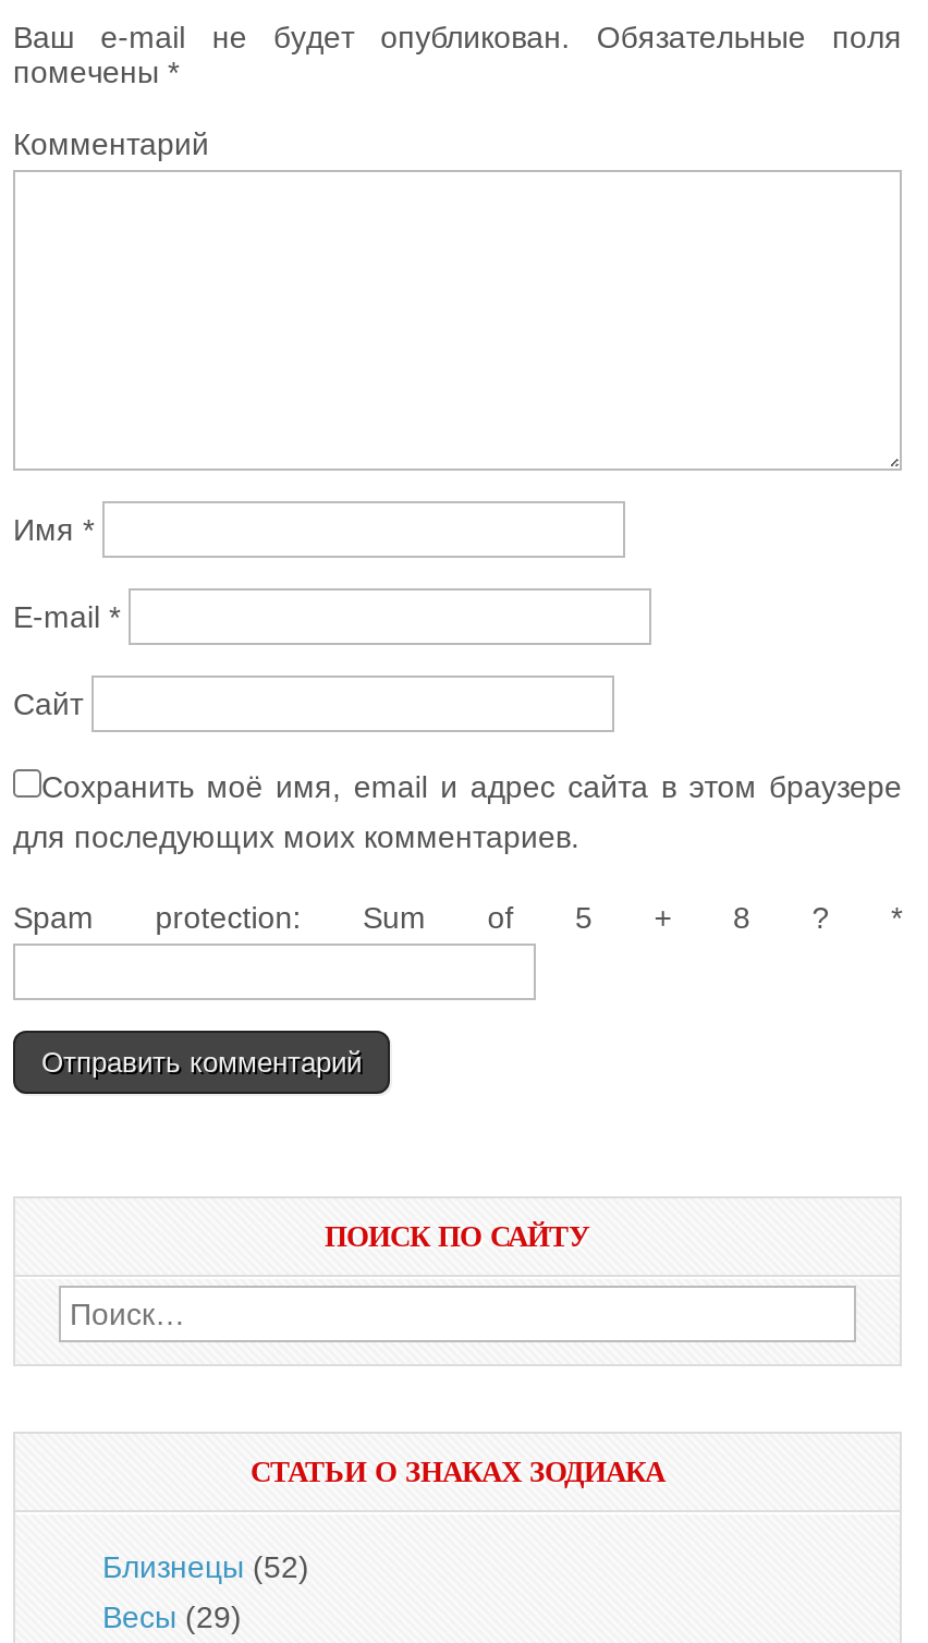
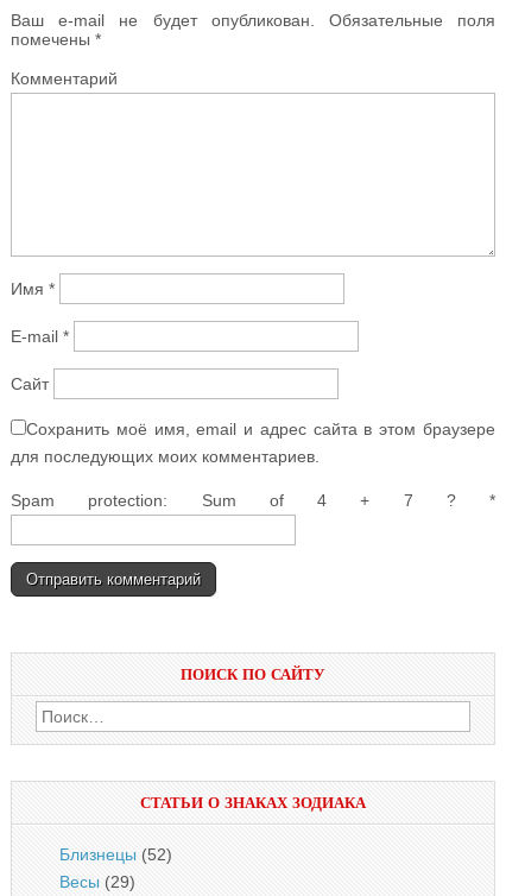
- Spam protection: Sum of 5 + 8 ?
+ Spam protection: Sum of 4 + 7 ?
